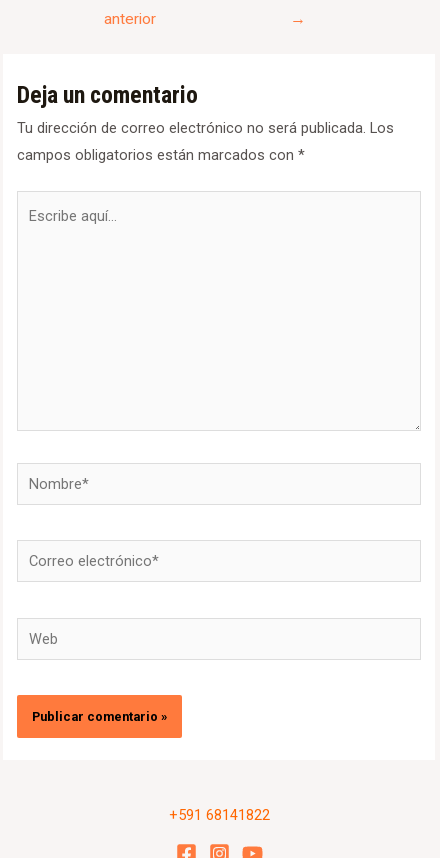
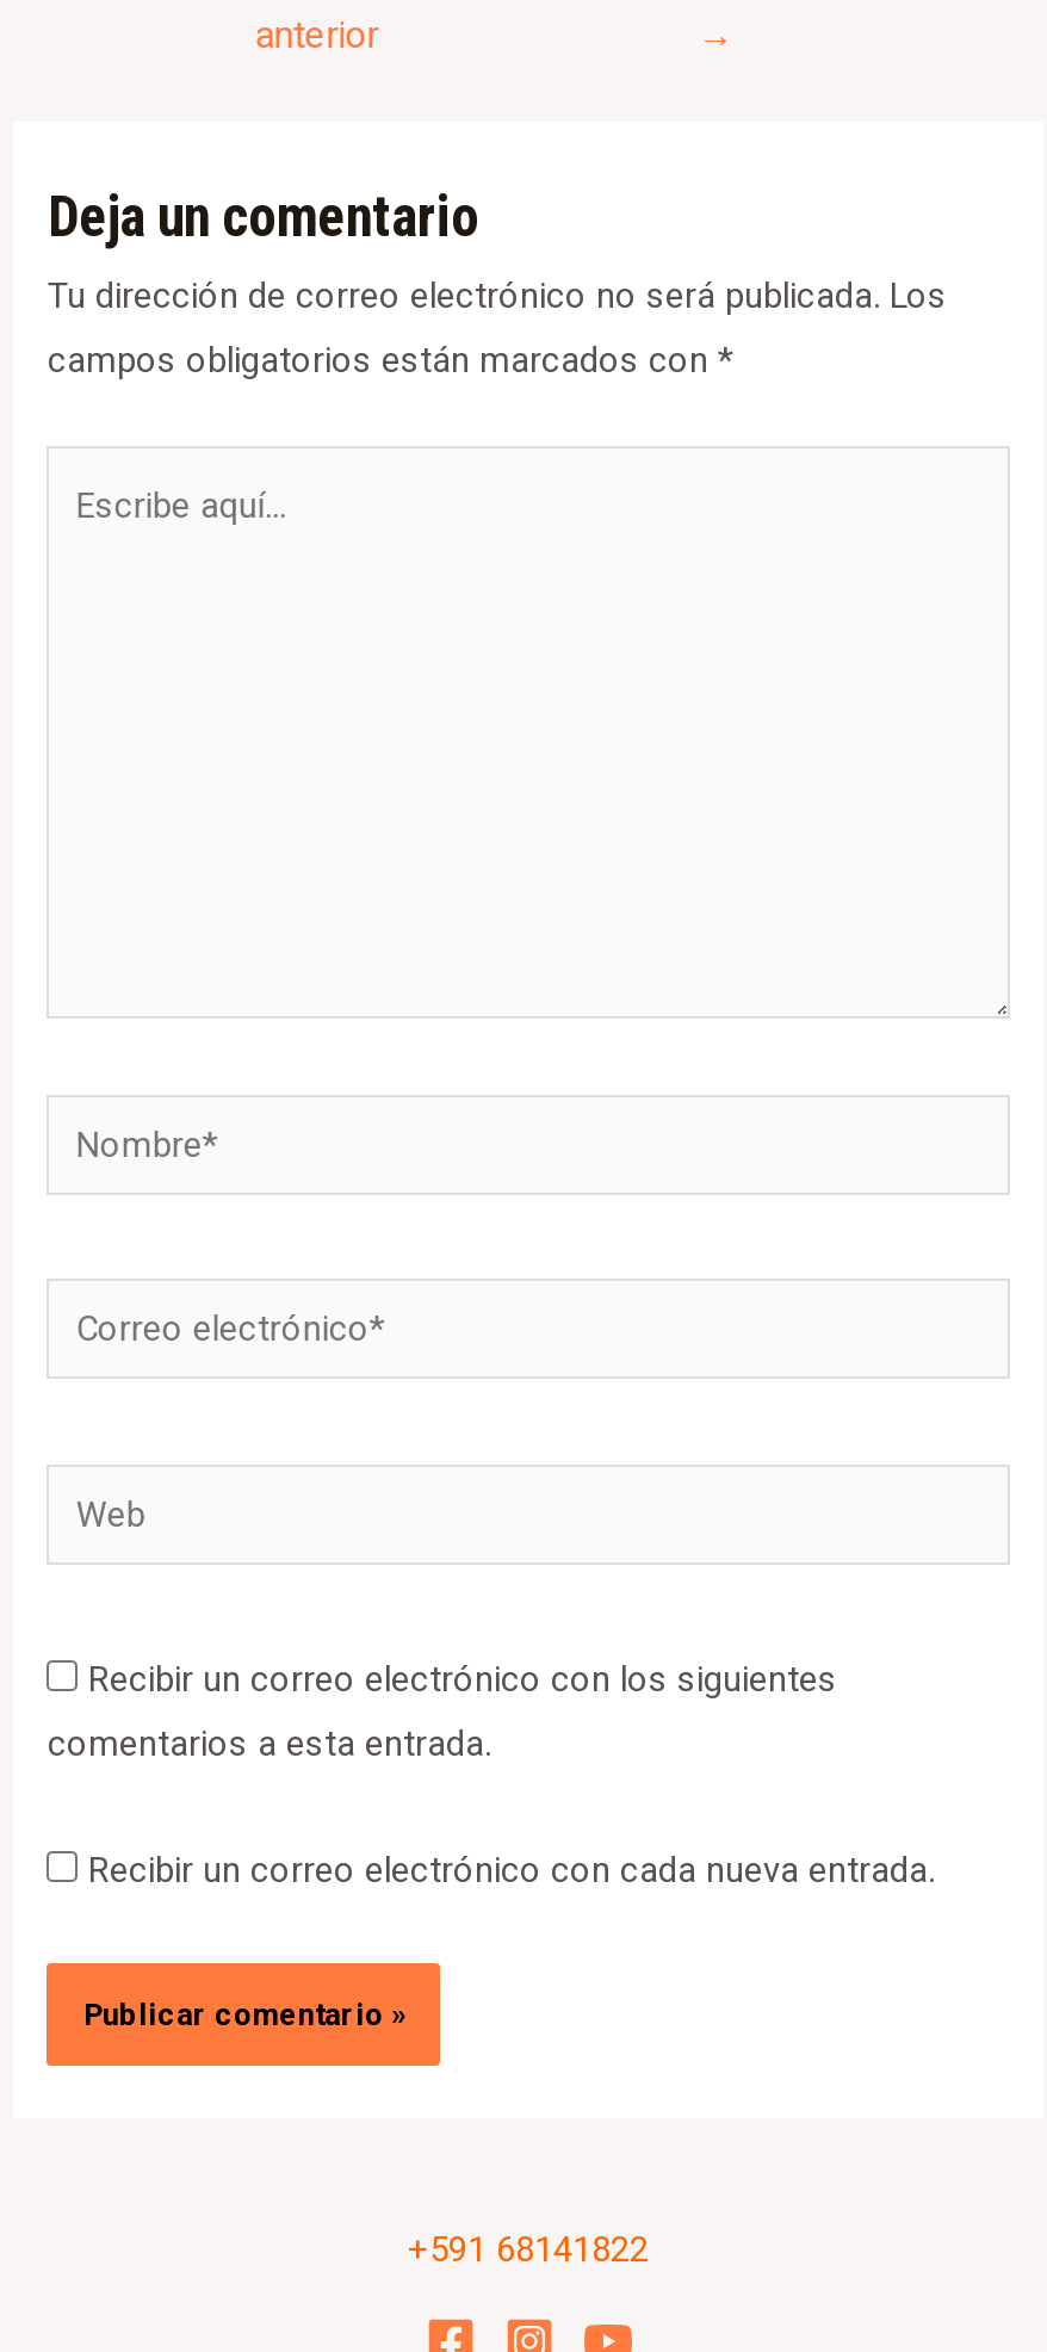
+ Recibir un correo electrónico con los siguientes
+ comentarios a esta entrada.
+ Recibir un correo electrónico con cada nueva entrada.
